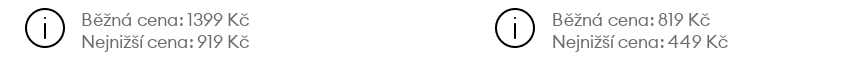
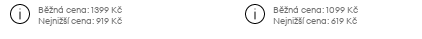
- Běžná cena: 819 Kč
+ Běžná cena: 1099 Kč

- Nejnižší cena: 449 Kč
+ Nejnižší cena: 619 Kč
